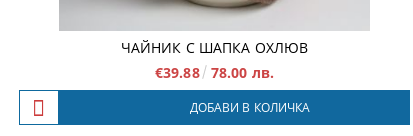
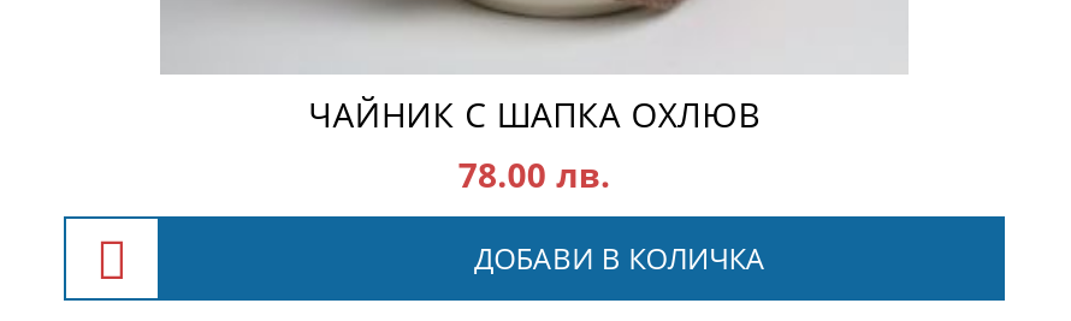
- €39.88 78.00 лв.
+ 78.00 лв.
